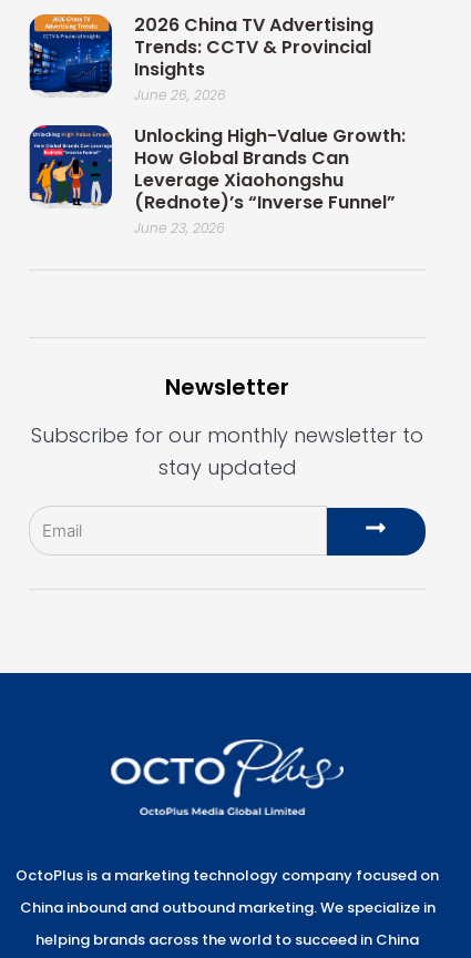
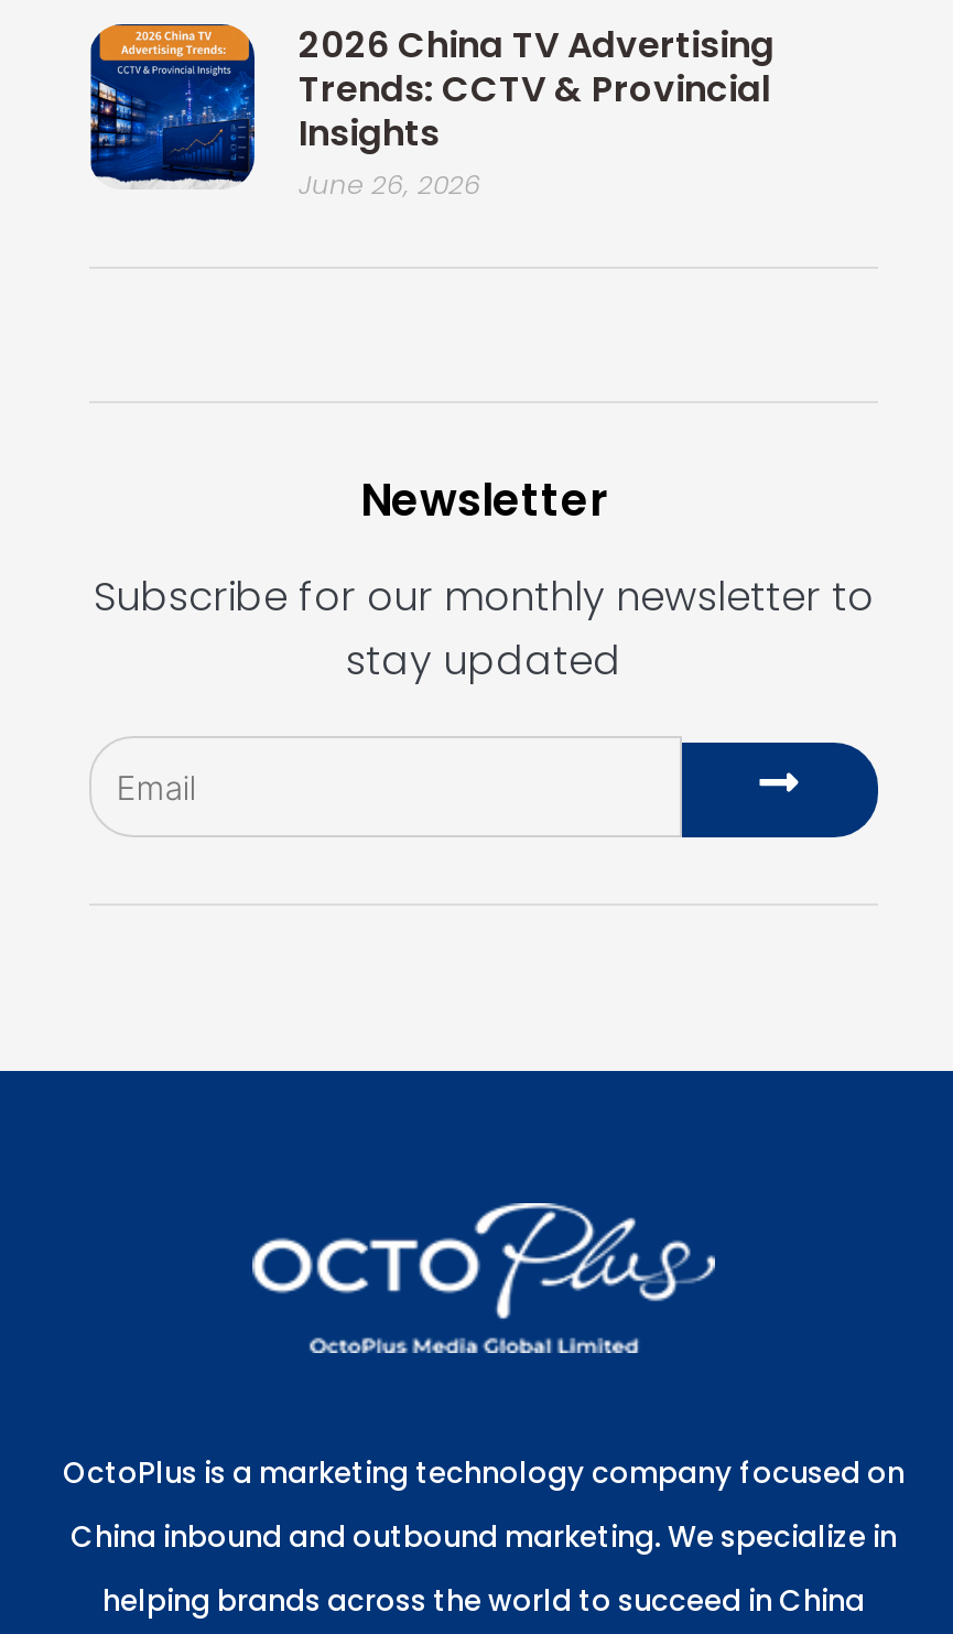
- [image]
- Unlocking High-Value Growth:
- How Global Brands Can
- Leverage Xiaohongshu
- (Rednote)’s “Inverse Funnel”
- June 23, 2026
